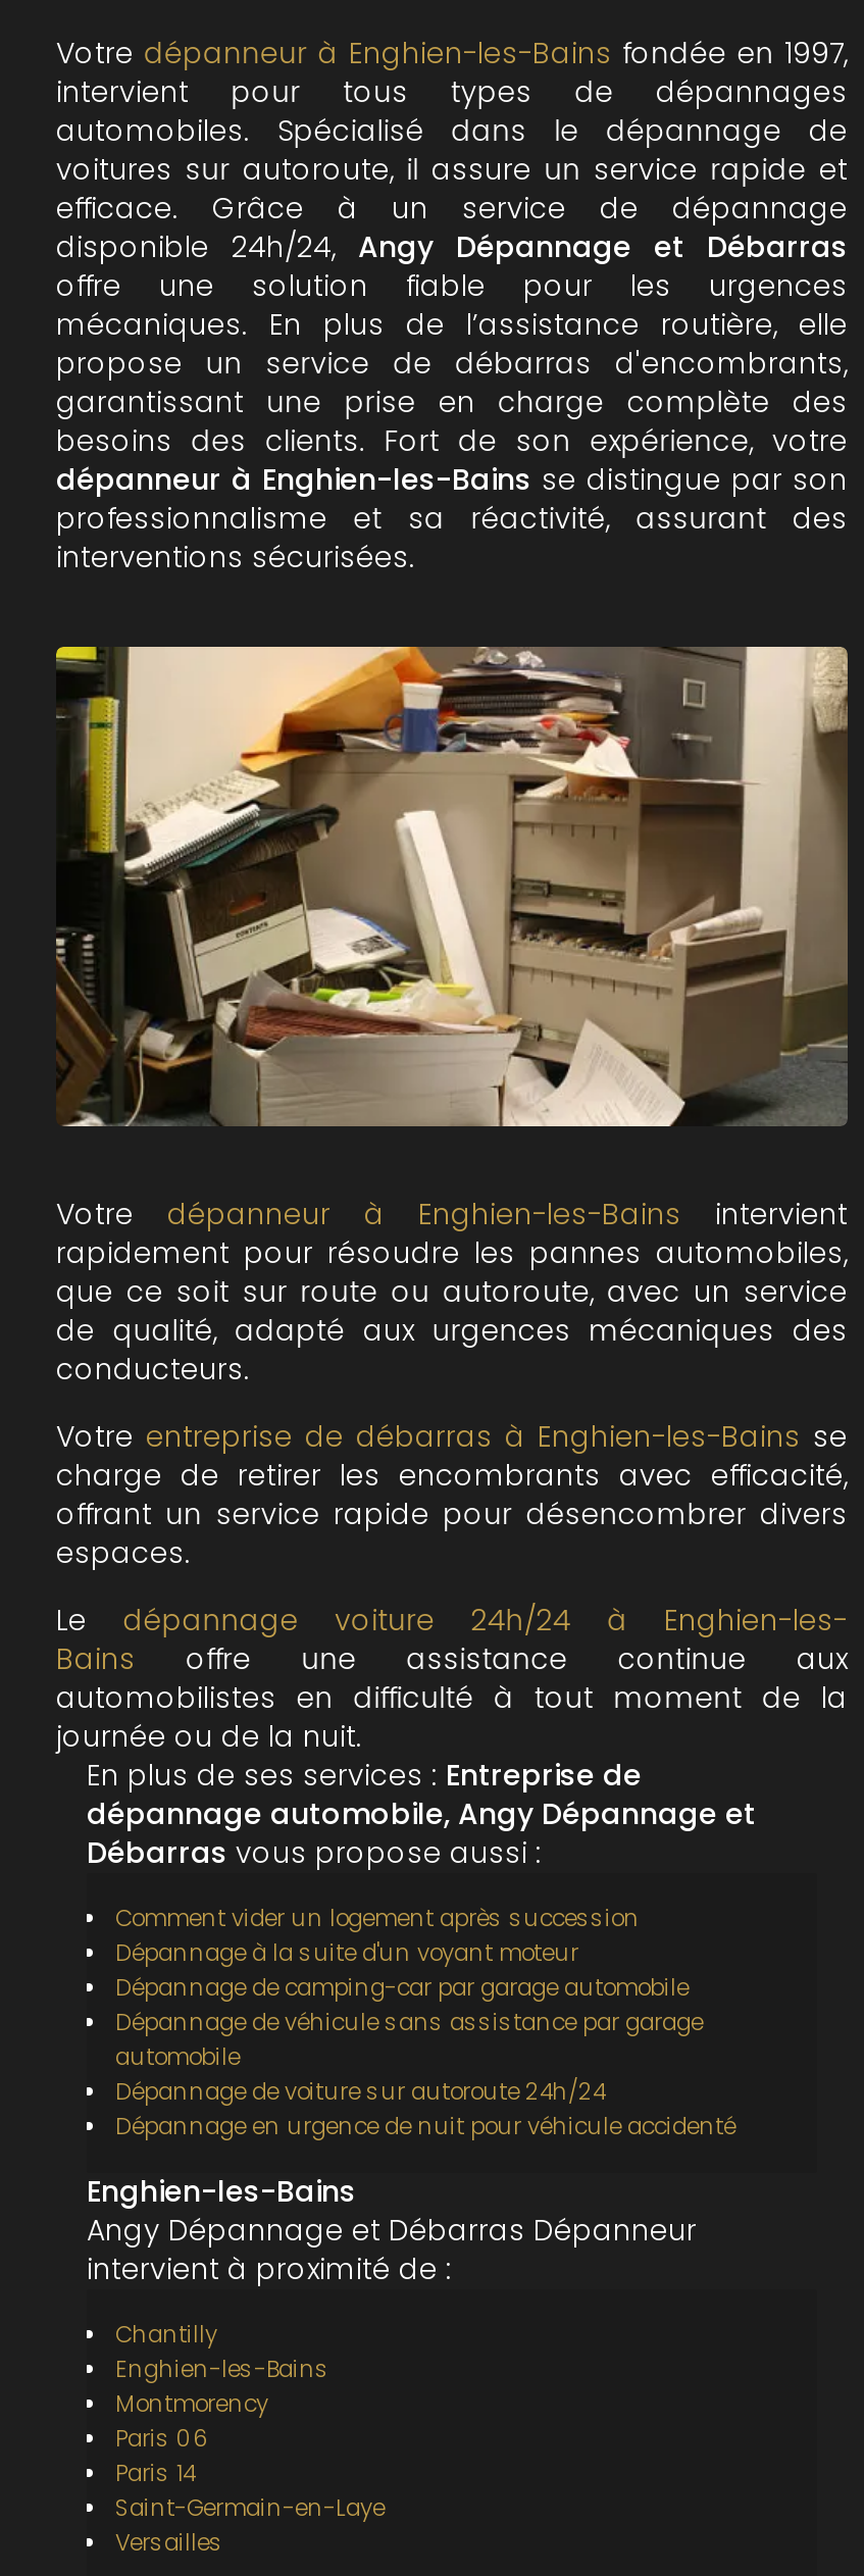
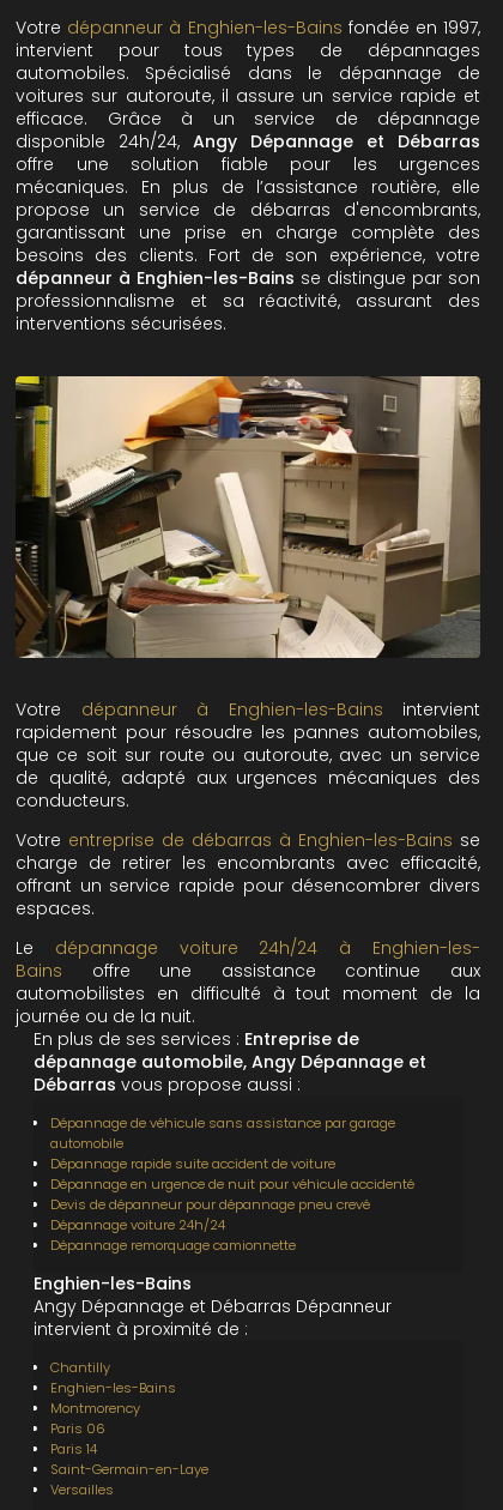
- Comment vider un logement après succession
- Dépannage à la suite d'un voyant moteur
- Dépannage de camping-car par garage automobile

moved up: Dépannage de véhicule sans assistance par garage | automobile

- Dépannage de voiture sur autoroute 24h/24
+ Dépannage rapide suite accident de voiture

moved up: Dépannage en urgence de nuit pour véhicule accidenté

+ Devis de dépanneur pour dépannage pneu crevé
+ Dépannage voiture 24h/24
+ Dépannage remorquage camionnette
